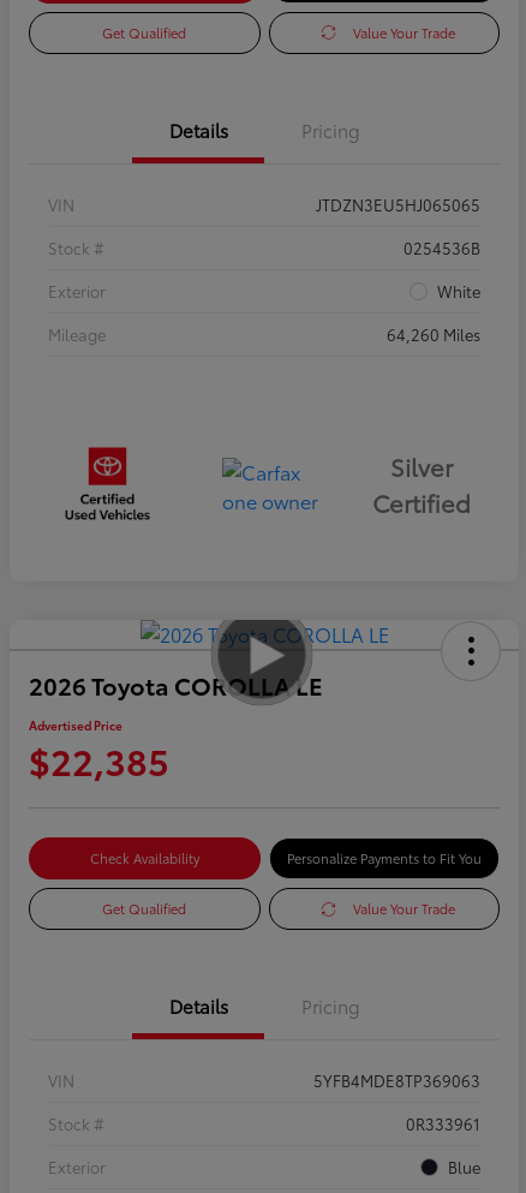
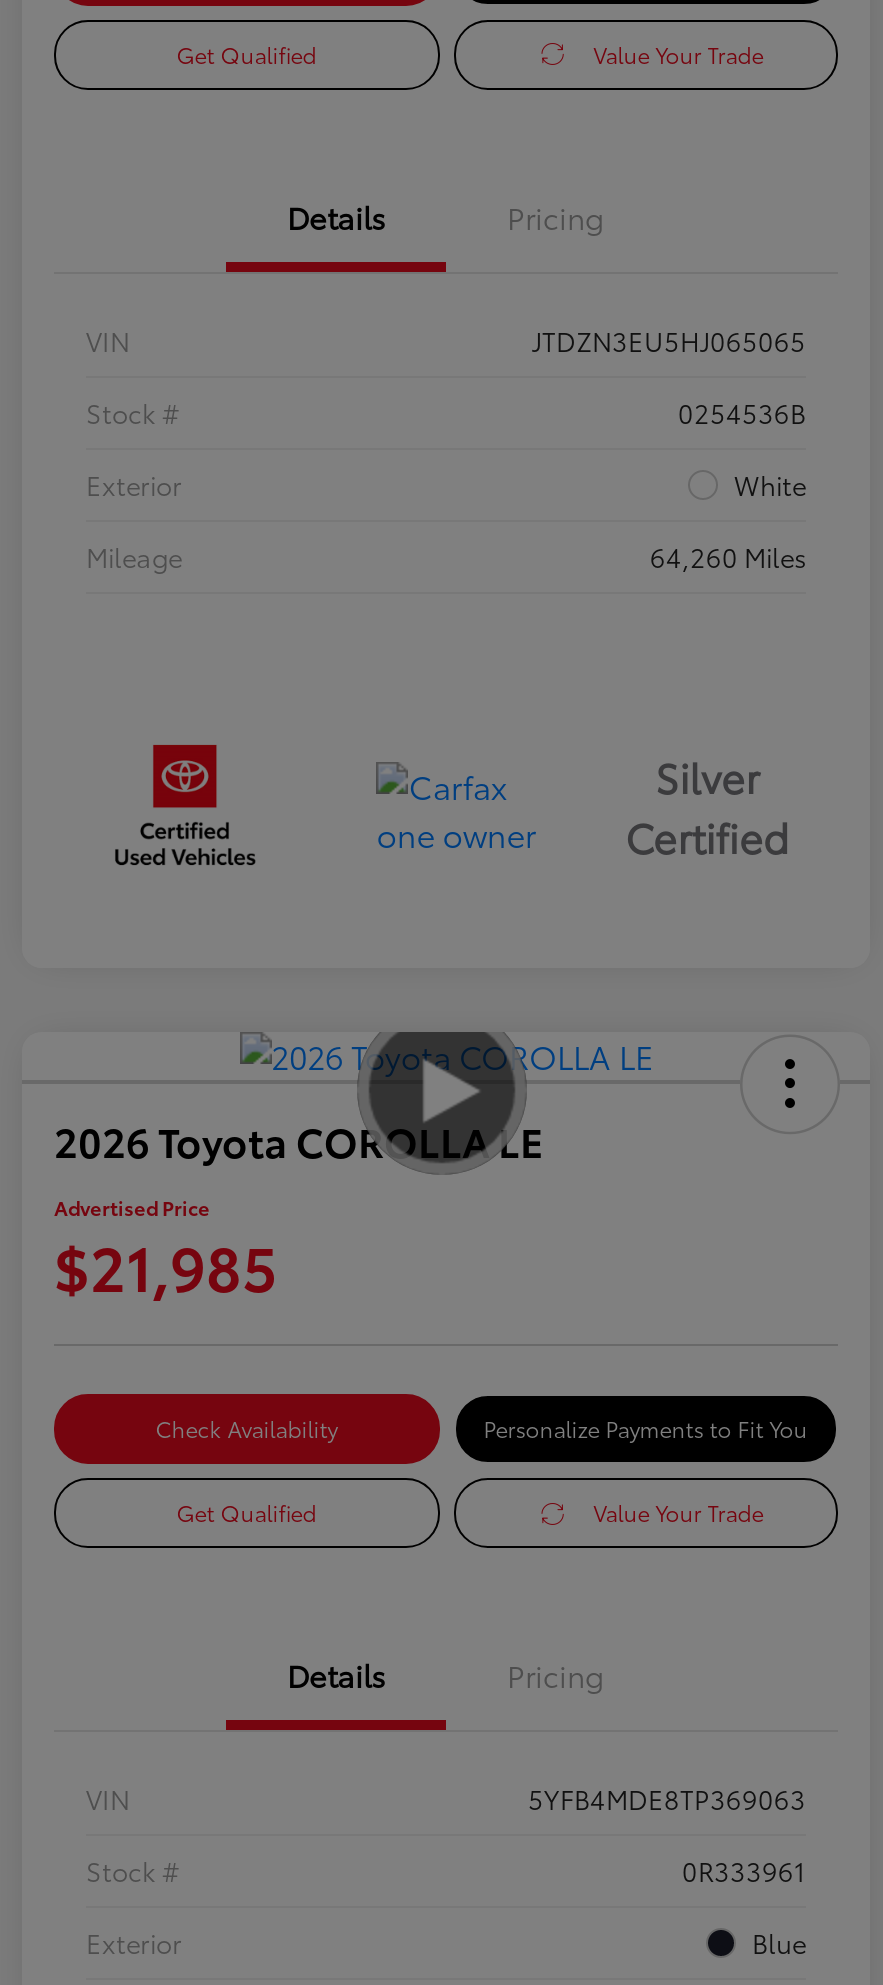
- $22,385
+ $21,985
